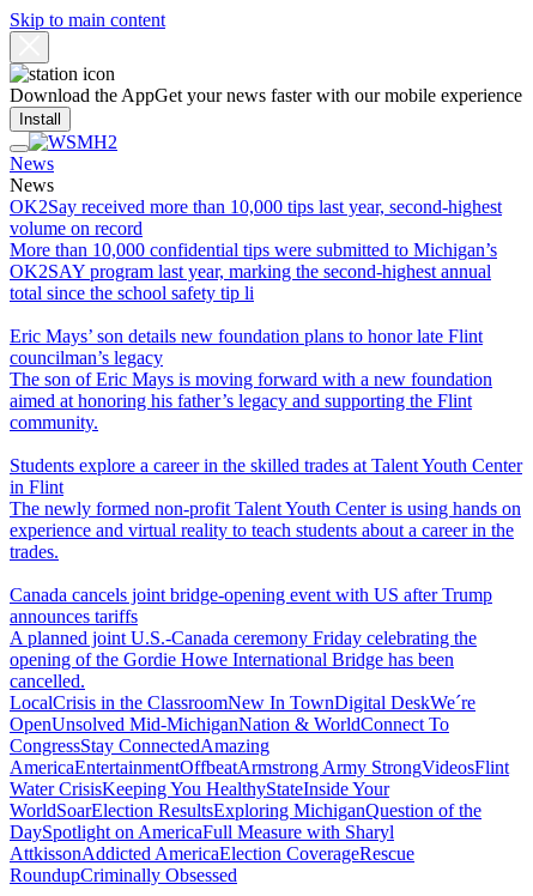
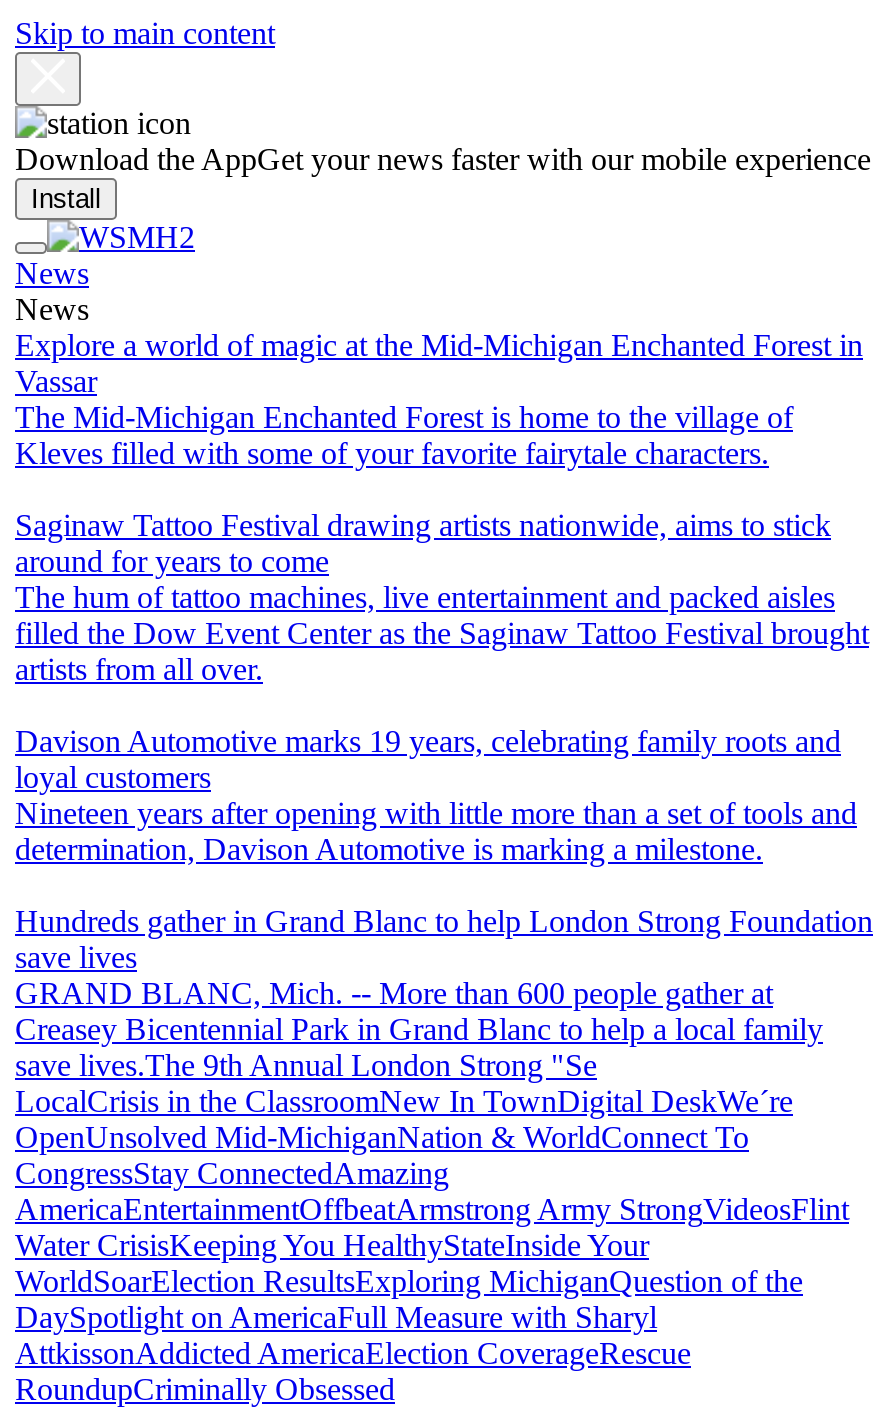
- OK2Say received more than 10,000 tips last year, second-highest
- volume on record
- More than 10,000 confidential tips were submitted to Michigan’s
- OK2SAY program last year, marking the second-highest annual
- total since the school safety tip li
+ Explore a world of magic at the Mid-Michigan Enchanted Forest in
+ Vassar
+ The Mid-Michigan Enchanted Forest is home to the village of
+ Kleves filled with some of your favorite fairytale characters.

- Eric Mays’ son details new foundation plans to honor late Flint
- councilman’s legacy
- The son of Eric Mays is moving forward with a new foundation
- aimed at honoring his father’s legacy and supporting the Flint
- community.
+ Saginaw Tattoo Festival drawing artists nationwide, aims to stick
+ around for years to come
+ The hum of tattoo machines, live entertainment and packed aisles
+ filled the Dow Event Center as the Saginaw Tattoo Festival brought
+ artists from all over.

- Students explore a career in the skilled trades at Talent Youth Center
- in Flint
- The newly formed non-profit Talent Youth Center is using hands on
- experience and virtual reality to teach students about a career in the
- trades.
+ Davison Automotive marks 19 years, celebrating family roots and
+ loyal customers
+ Nineteen years after opening with little more than a set of tools and
+ determination, Davison Automotive is marking a milestone.

- Canada cancels joint bridge-opening event with US after Trump
- announces tariffs
- A planned joint U.S.-Canada ceremony Friday celebrating the
- opening of the Gordie Howe International Bridge has been
- cancelled.
+ Hundreds gather in Grand Blanc to help London Strong Foundation
+ save lives
+ GRAND BLANC, Mich. -- More than 600 people gather at
+ Creasey Bicentennial Park in Grand Blanc to help a local family
+ save lives.The 9th Annual London Strong "Se
